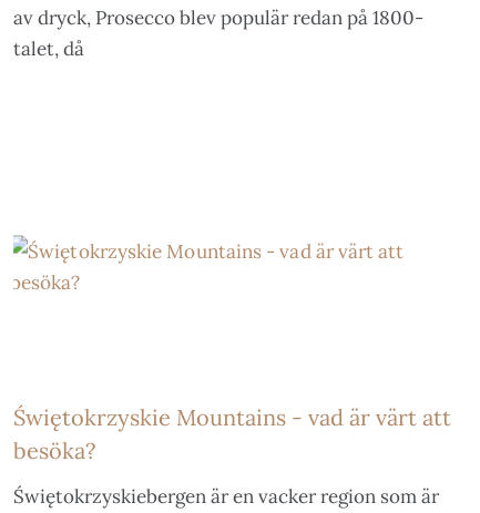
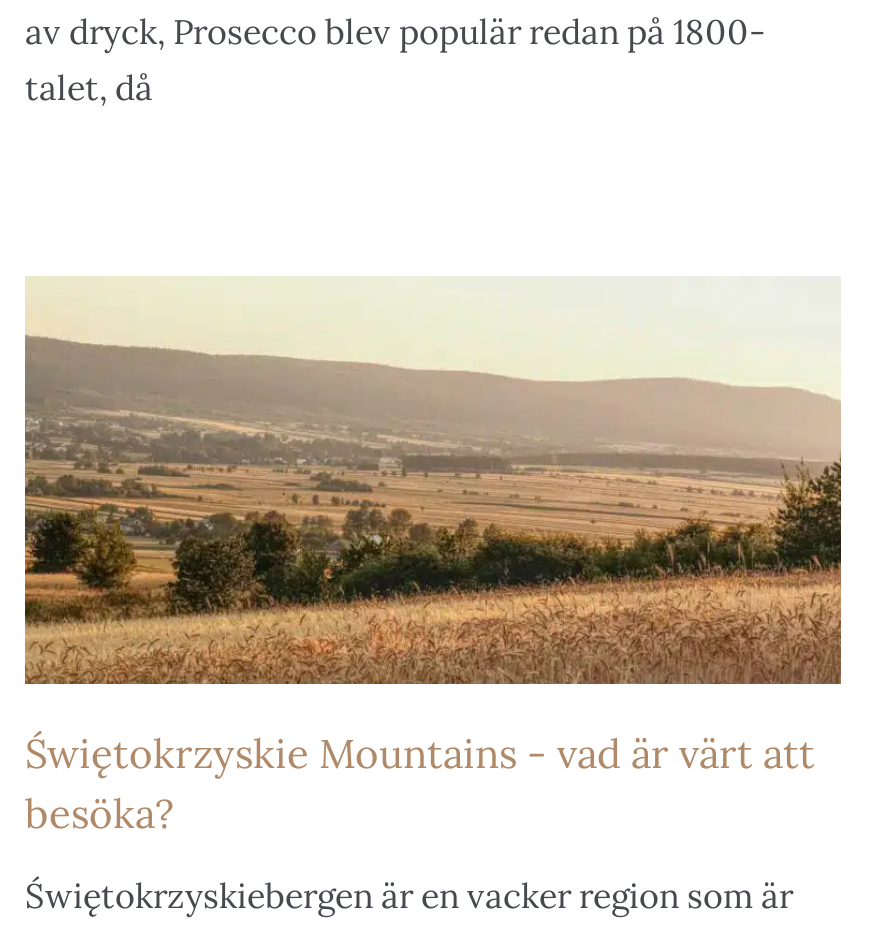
+ [image]
